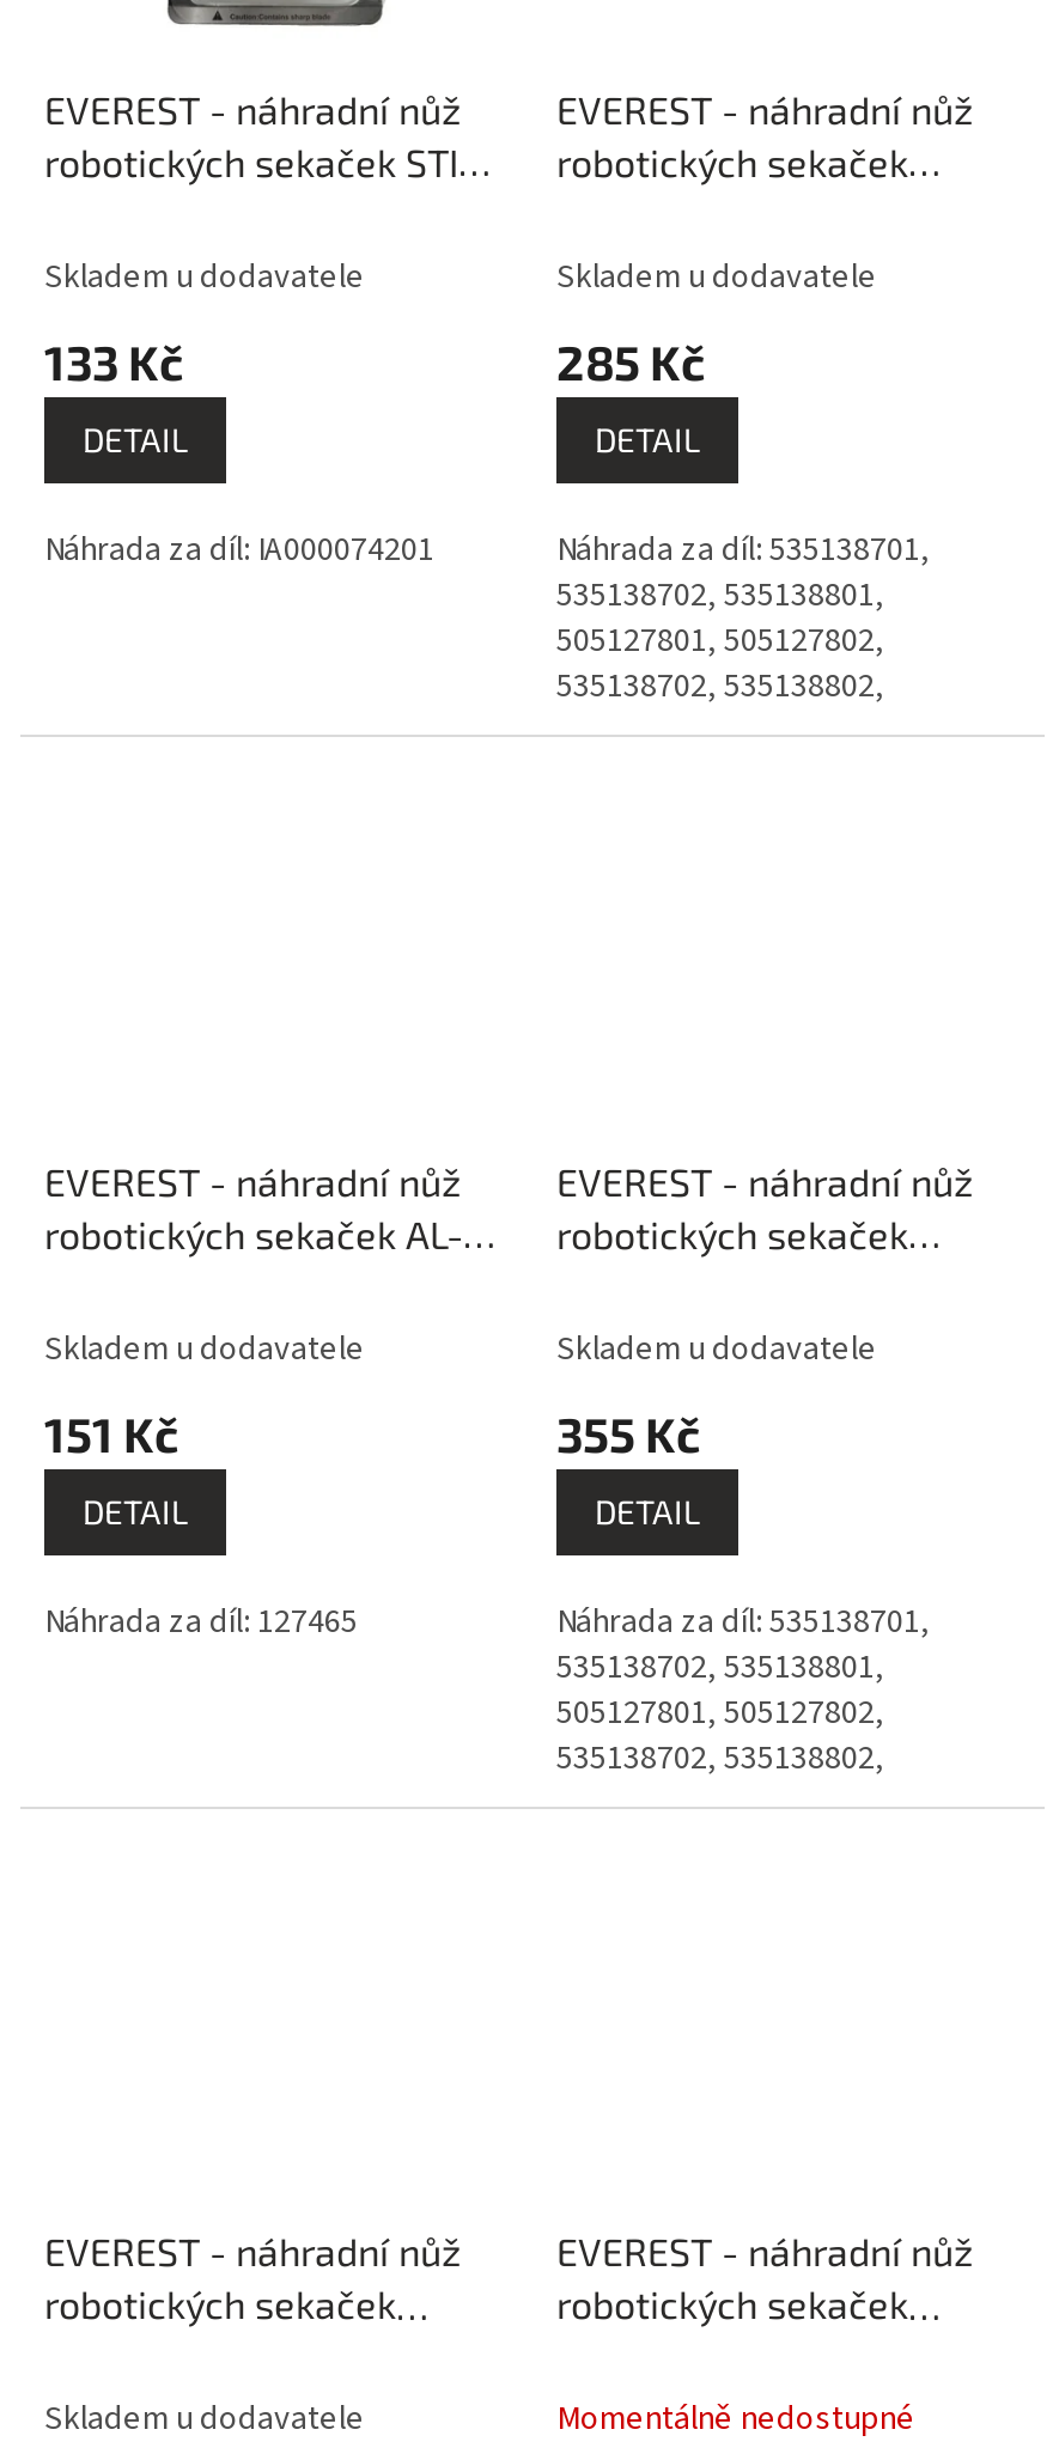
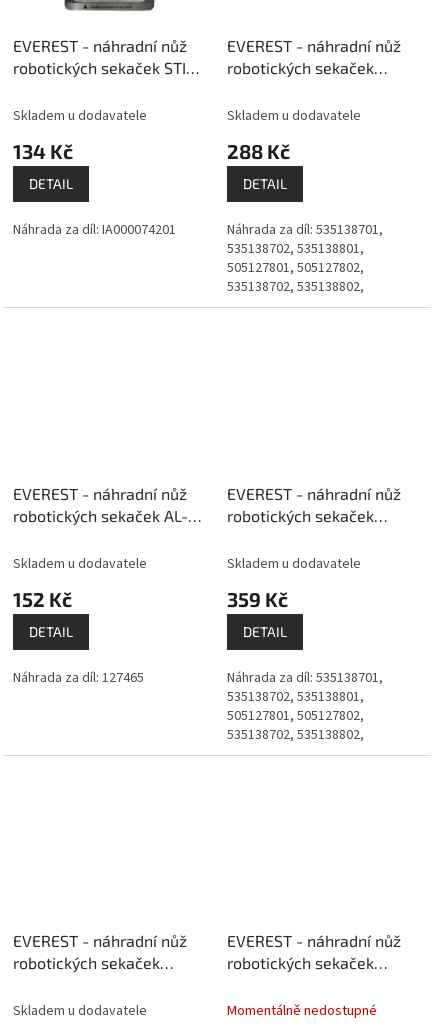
- 133 Kč
+ 134 Kč

- 285 Kč
+ 288 Kč

- 151 Kč
+ 152 Kč

- 355 Kč
+ 359 Kč
